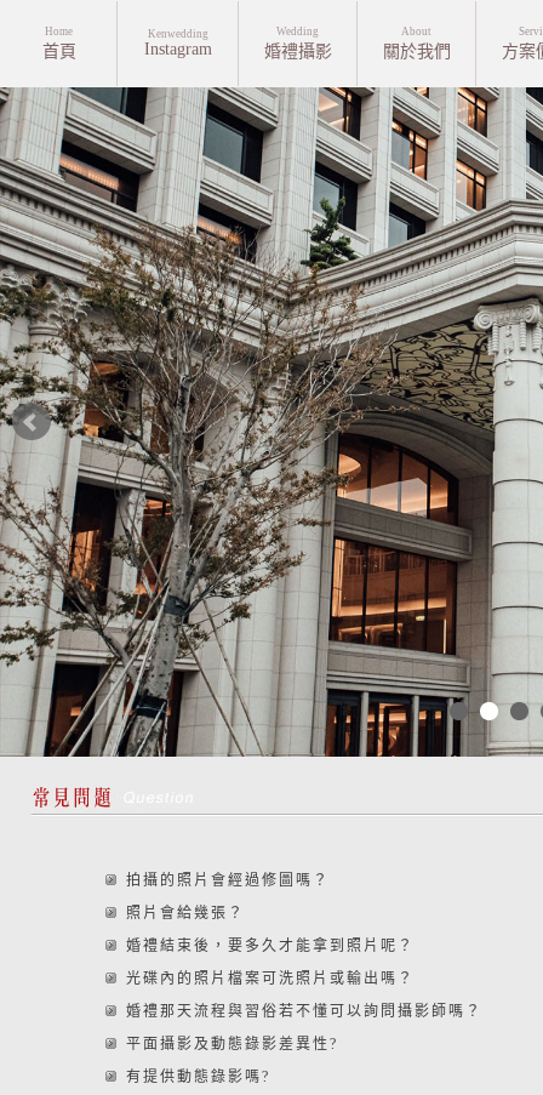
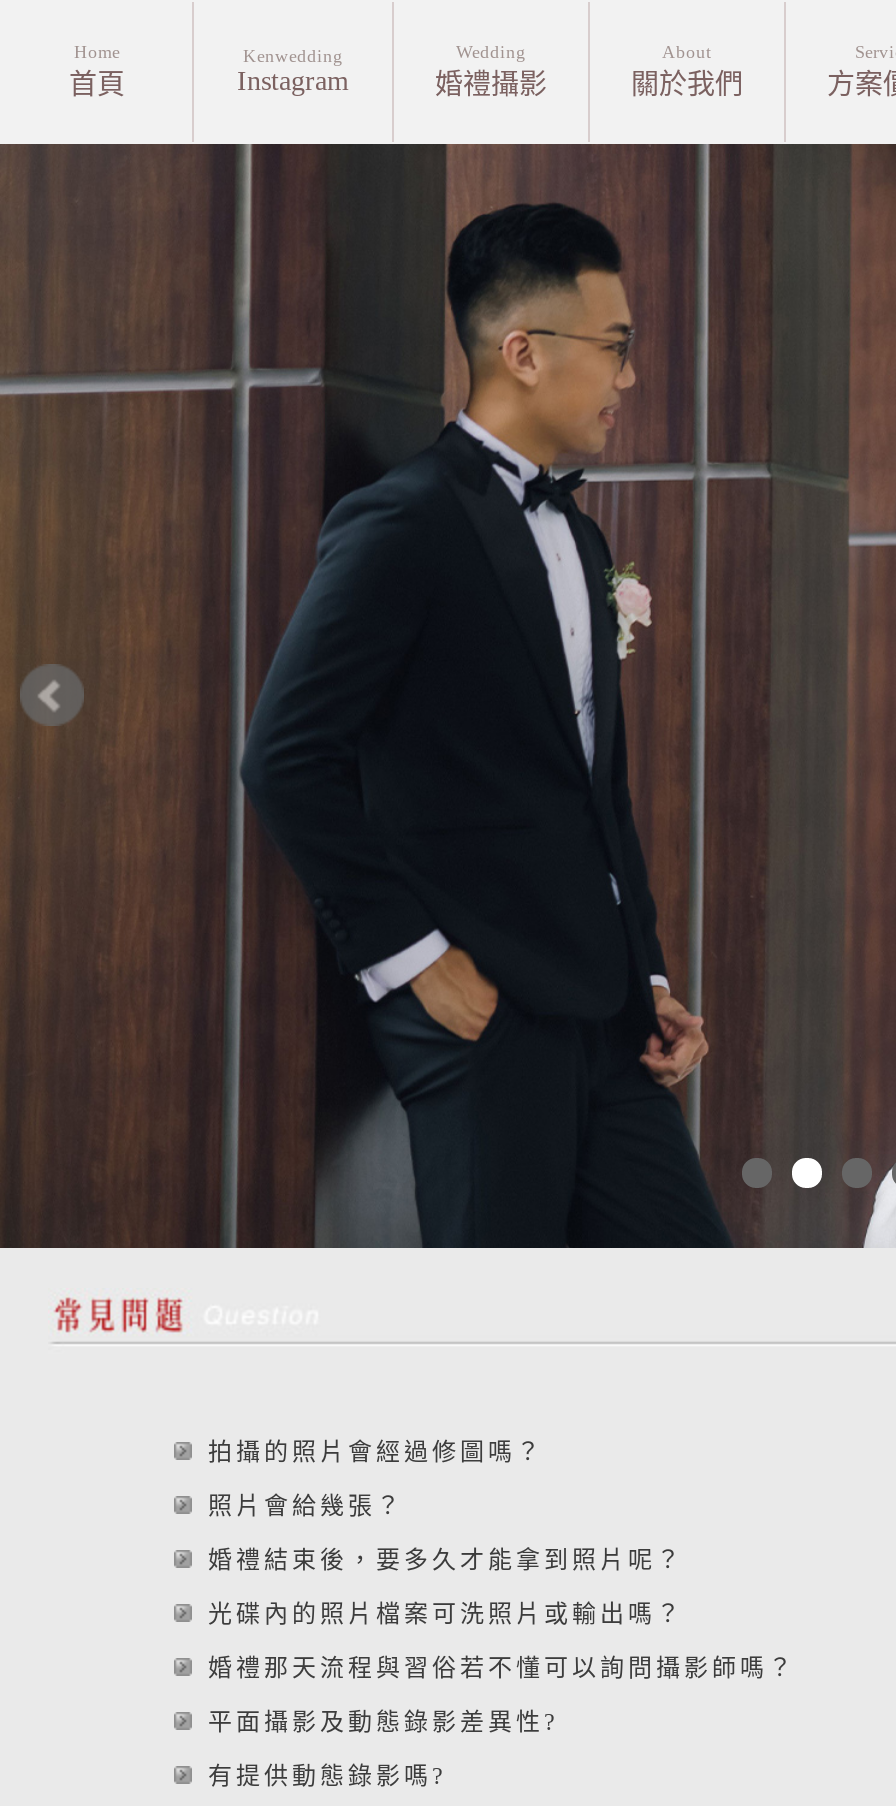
- [image]
+ [image]
